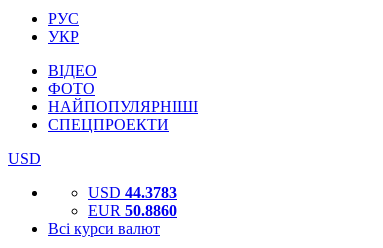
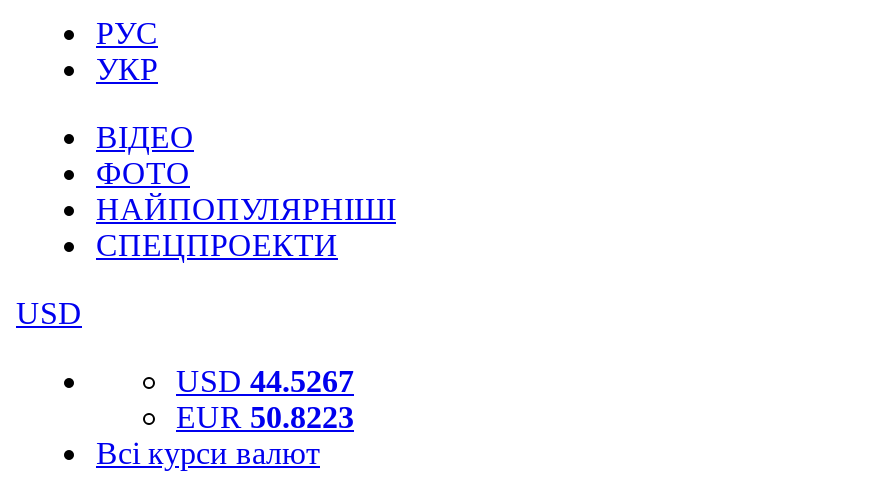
- USD 44.3783
+ USD 44.5267

- EUR 50.8860
+ EUR 50.8223
